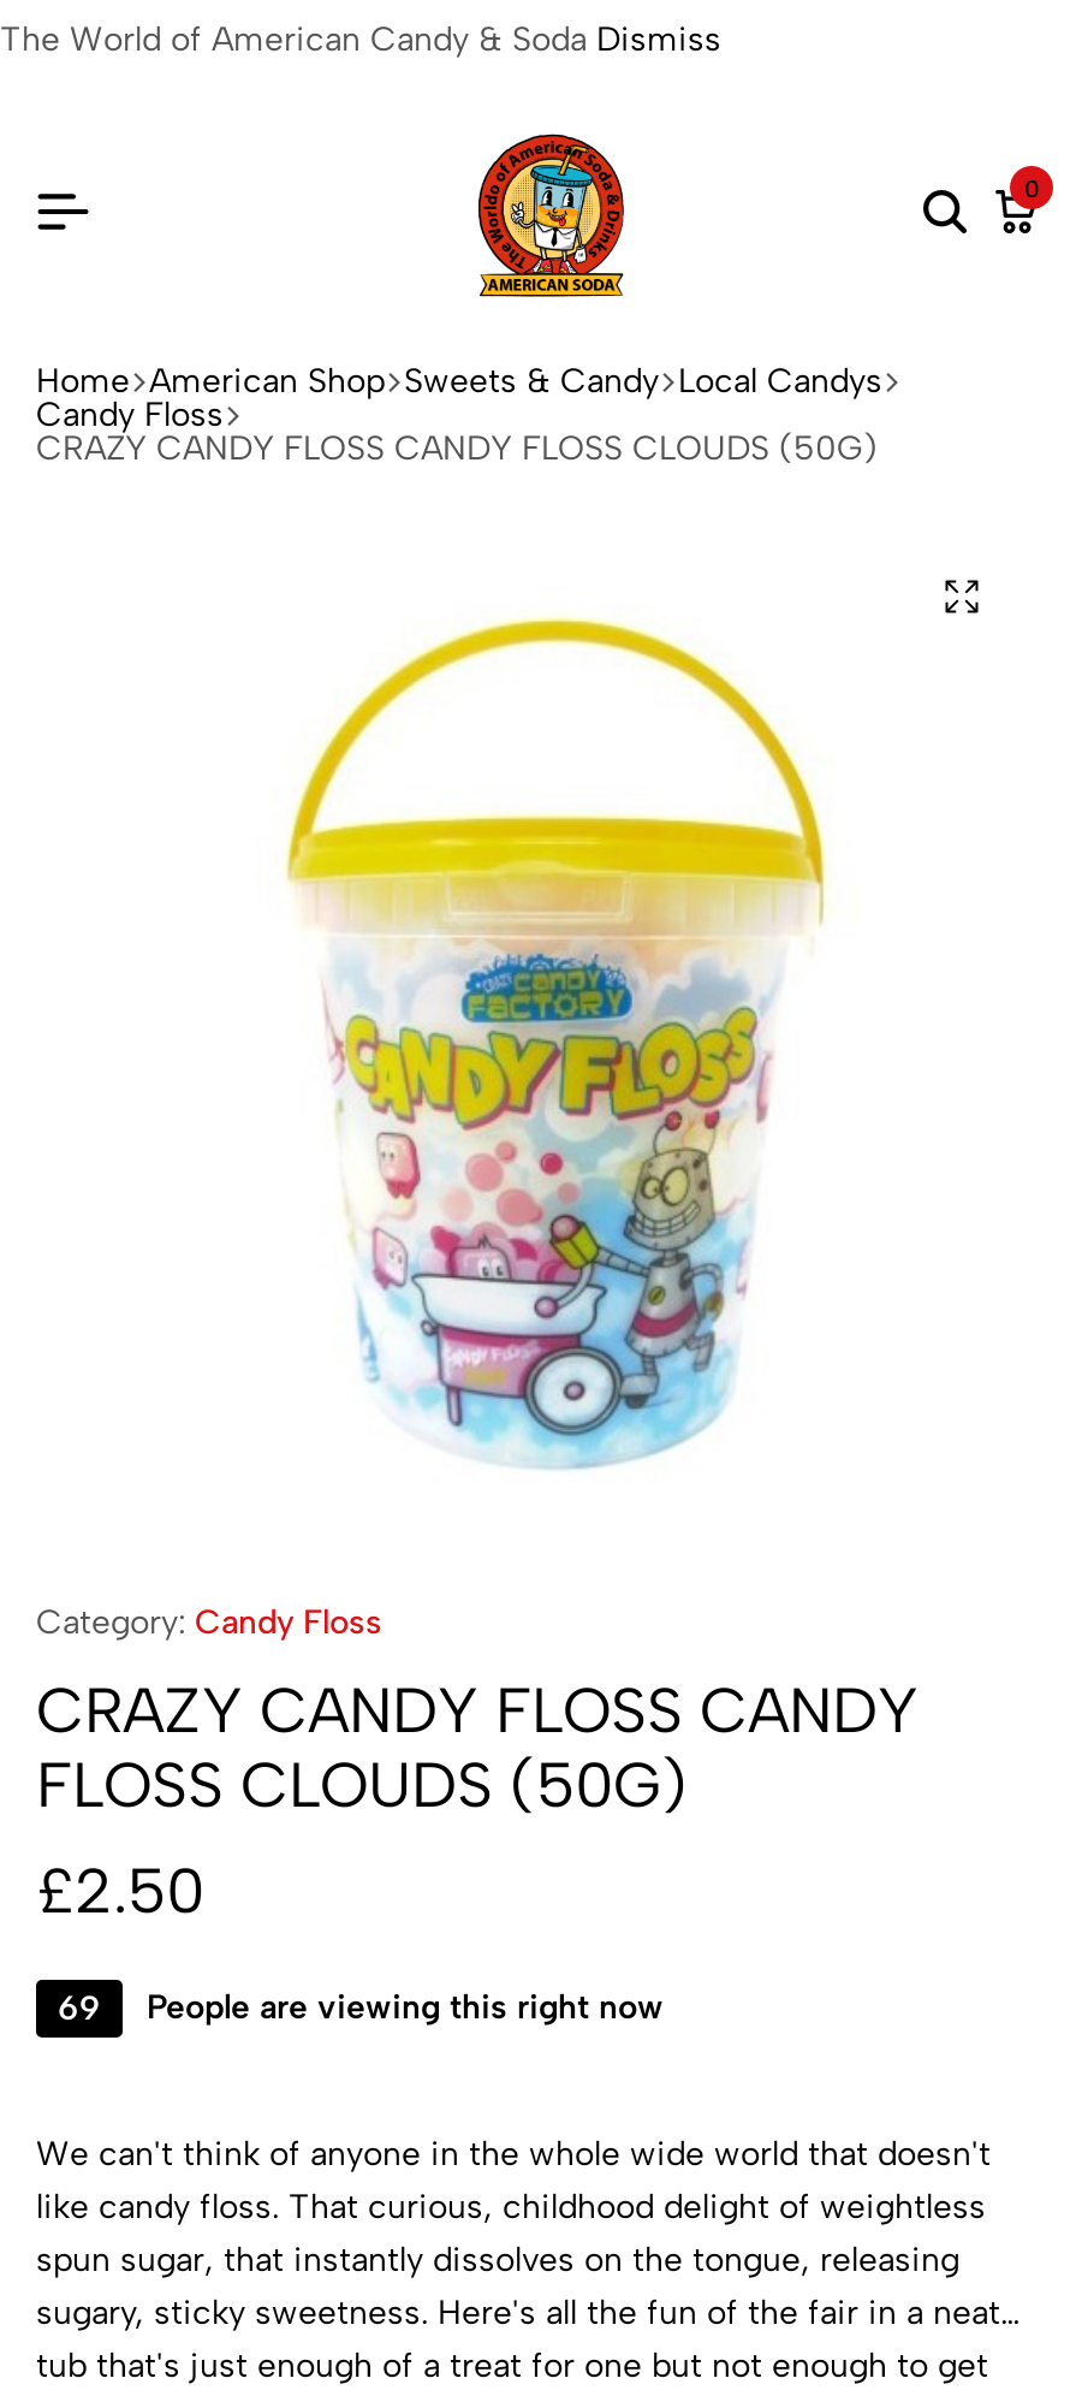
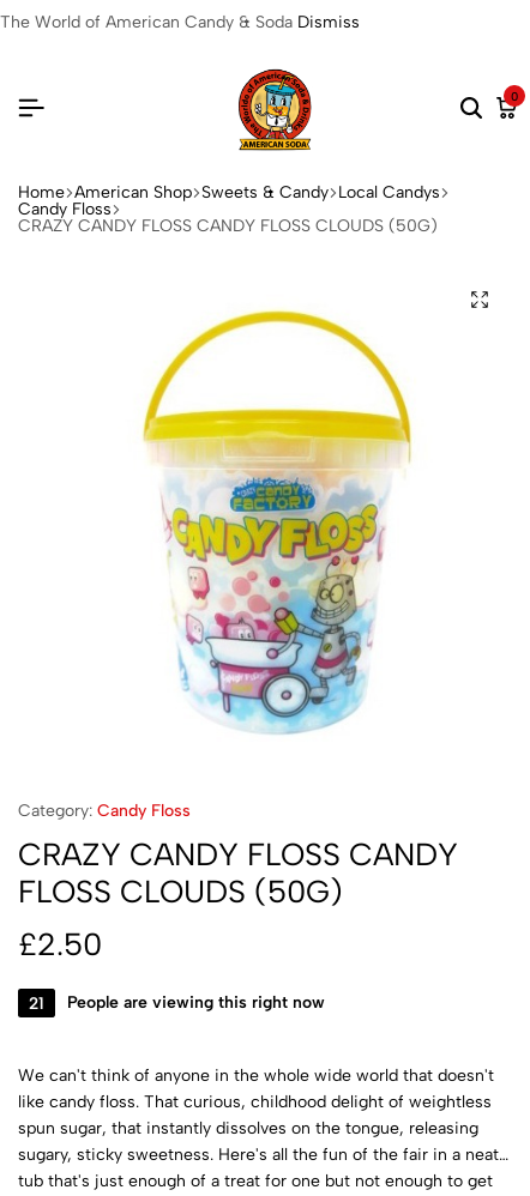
- 69 People are viewing this right now
+ 21 People are viewing this right now
